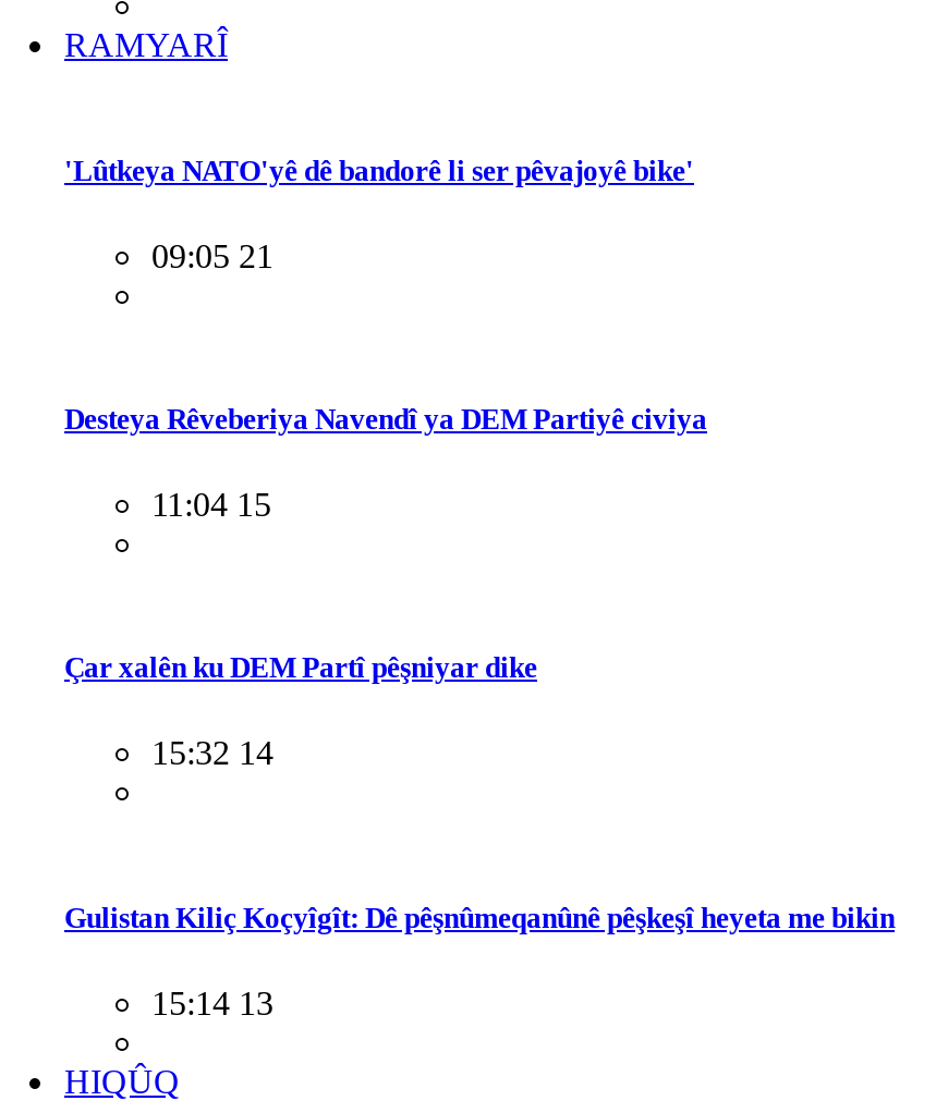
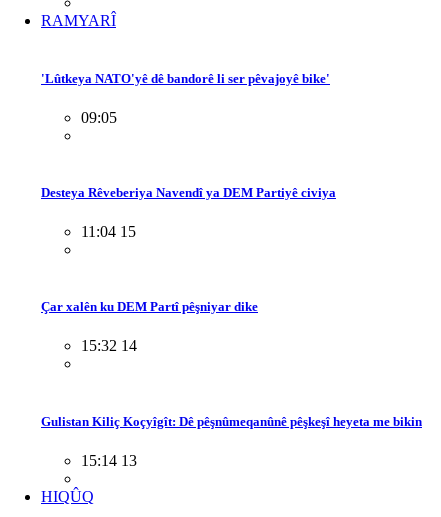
- 09:05 21
+ 09:05
